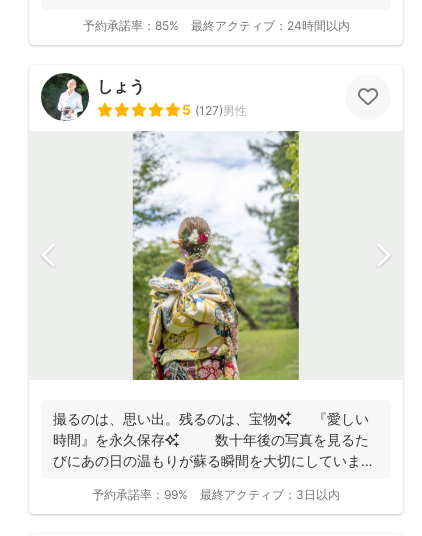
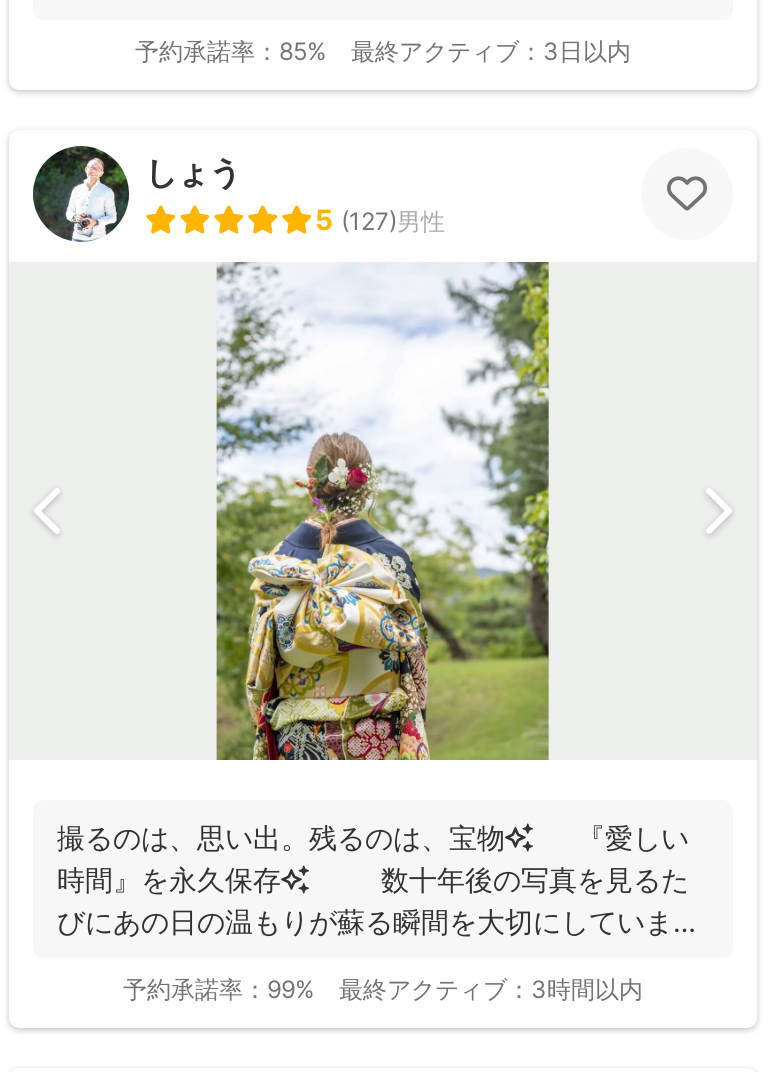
- 最終アクティブ：24時間以内

moved up: 最終アクティブ：3日以内

+ 最終アクティブ：3時間以内
